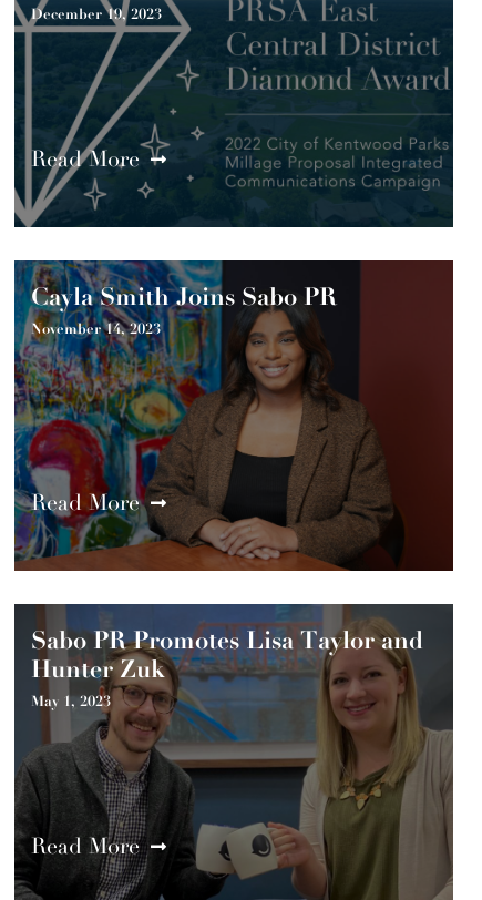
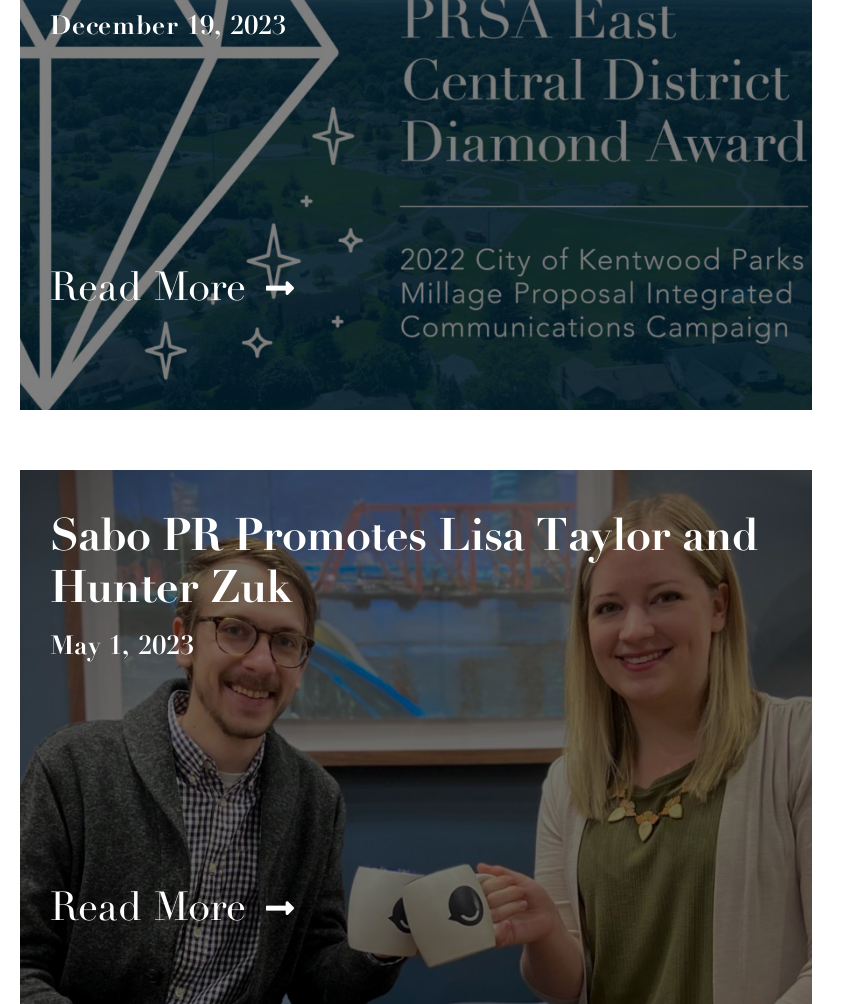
- [image]
- Cayla Smith Joins Sabo PR
- November 14, 2023

- Read More
